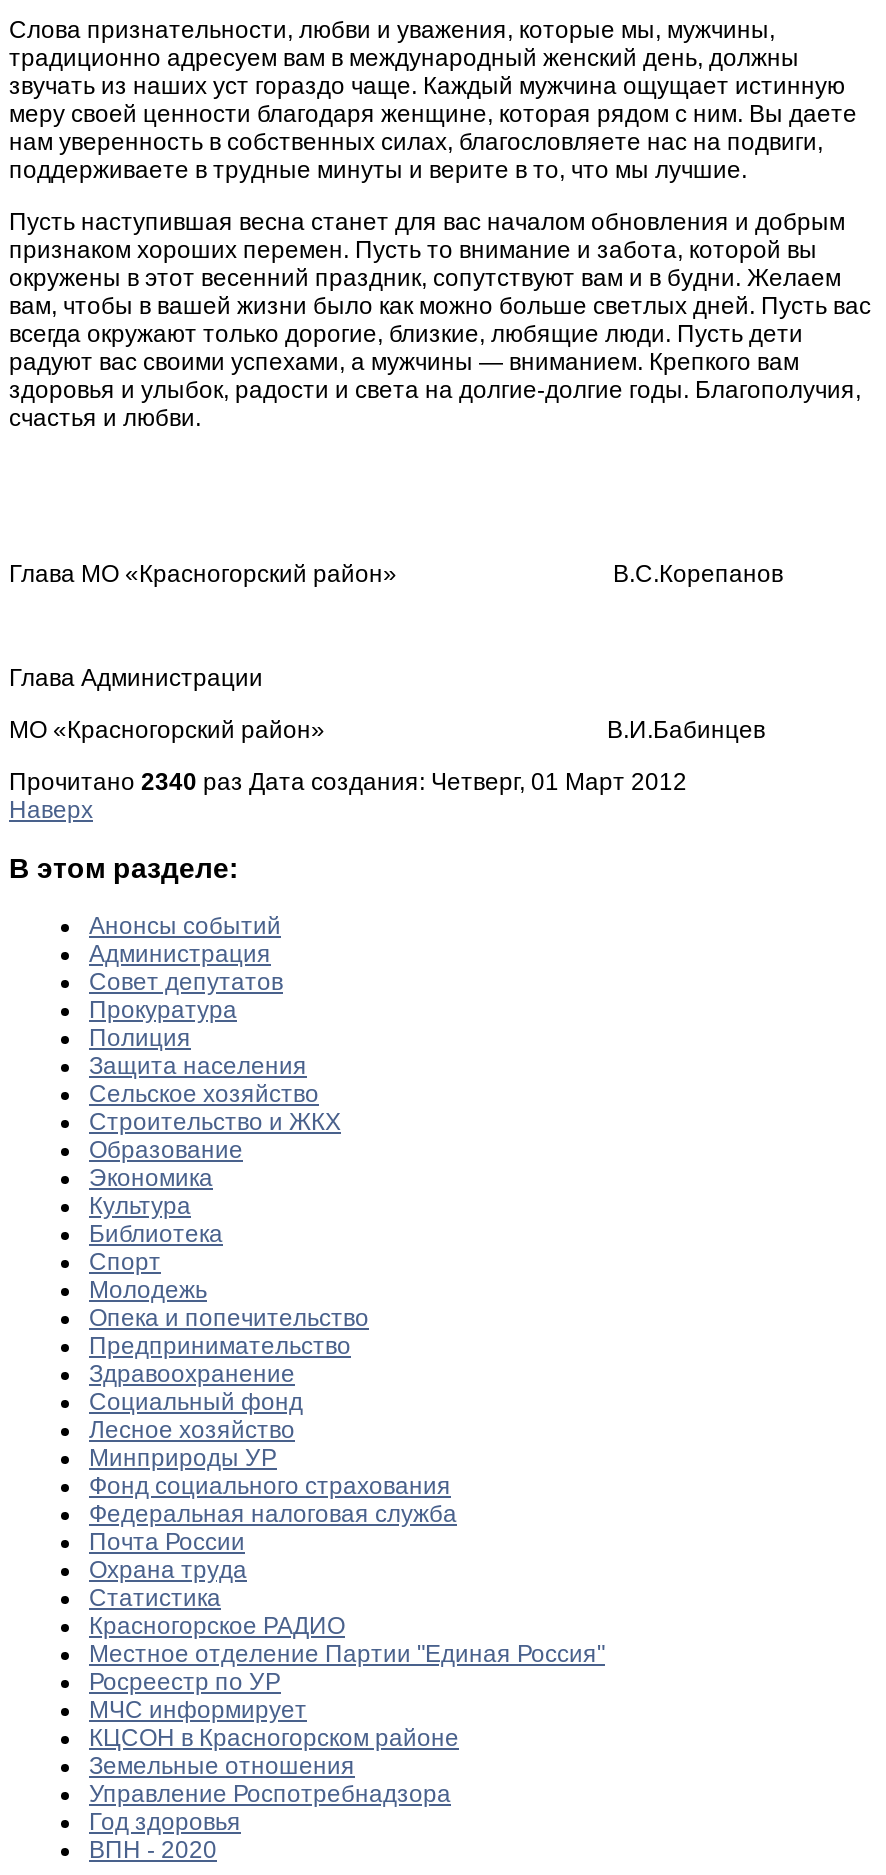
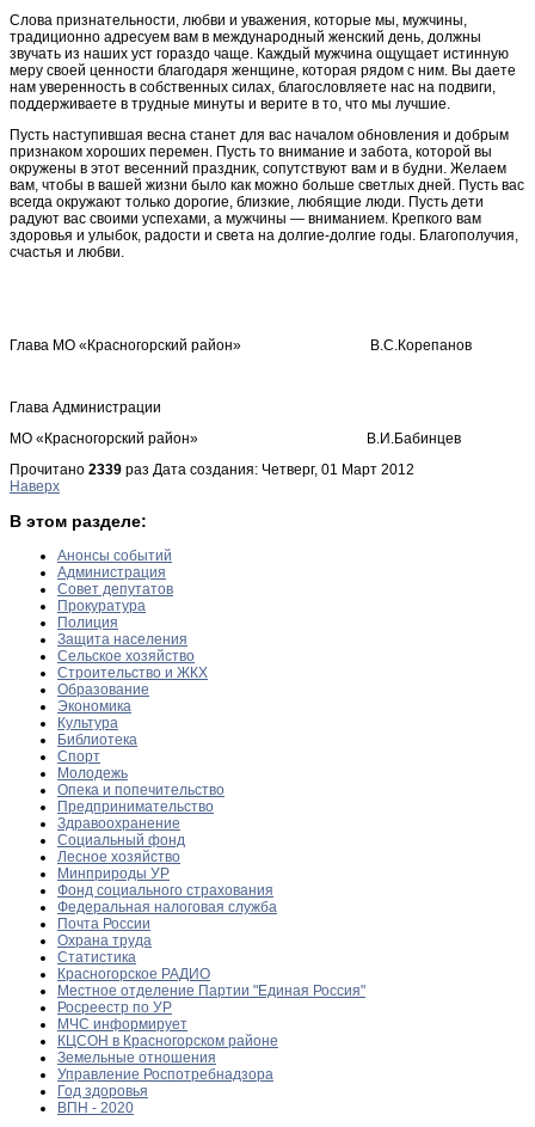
- Прочитано 2340 раз Дата создания: Четверг, 01 Март 2012
+ Прочитано 2339 раз Дата создания: Четверг, 01 Март 2012
